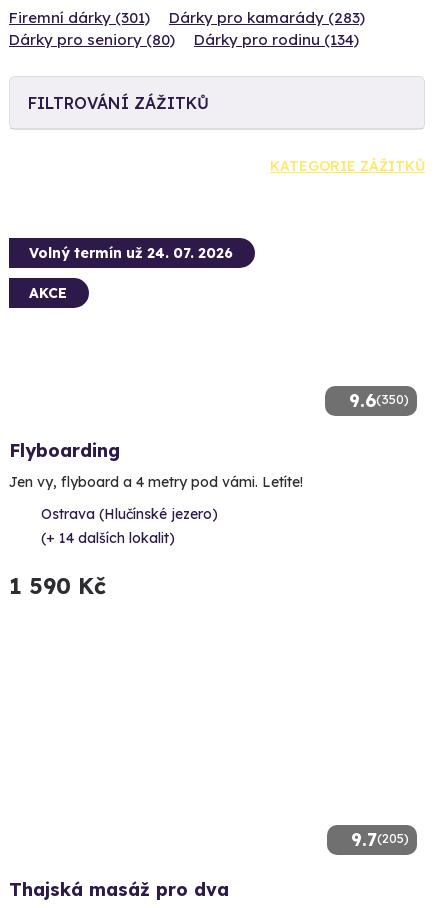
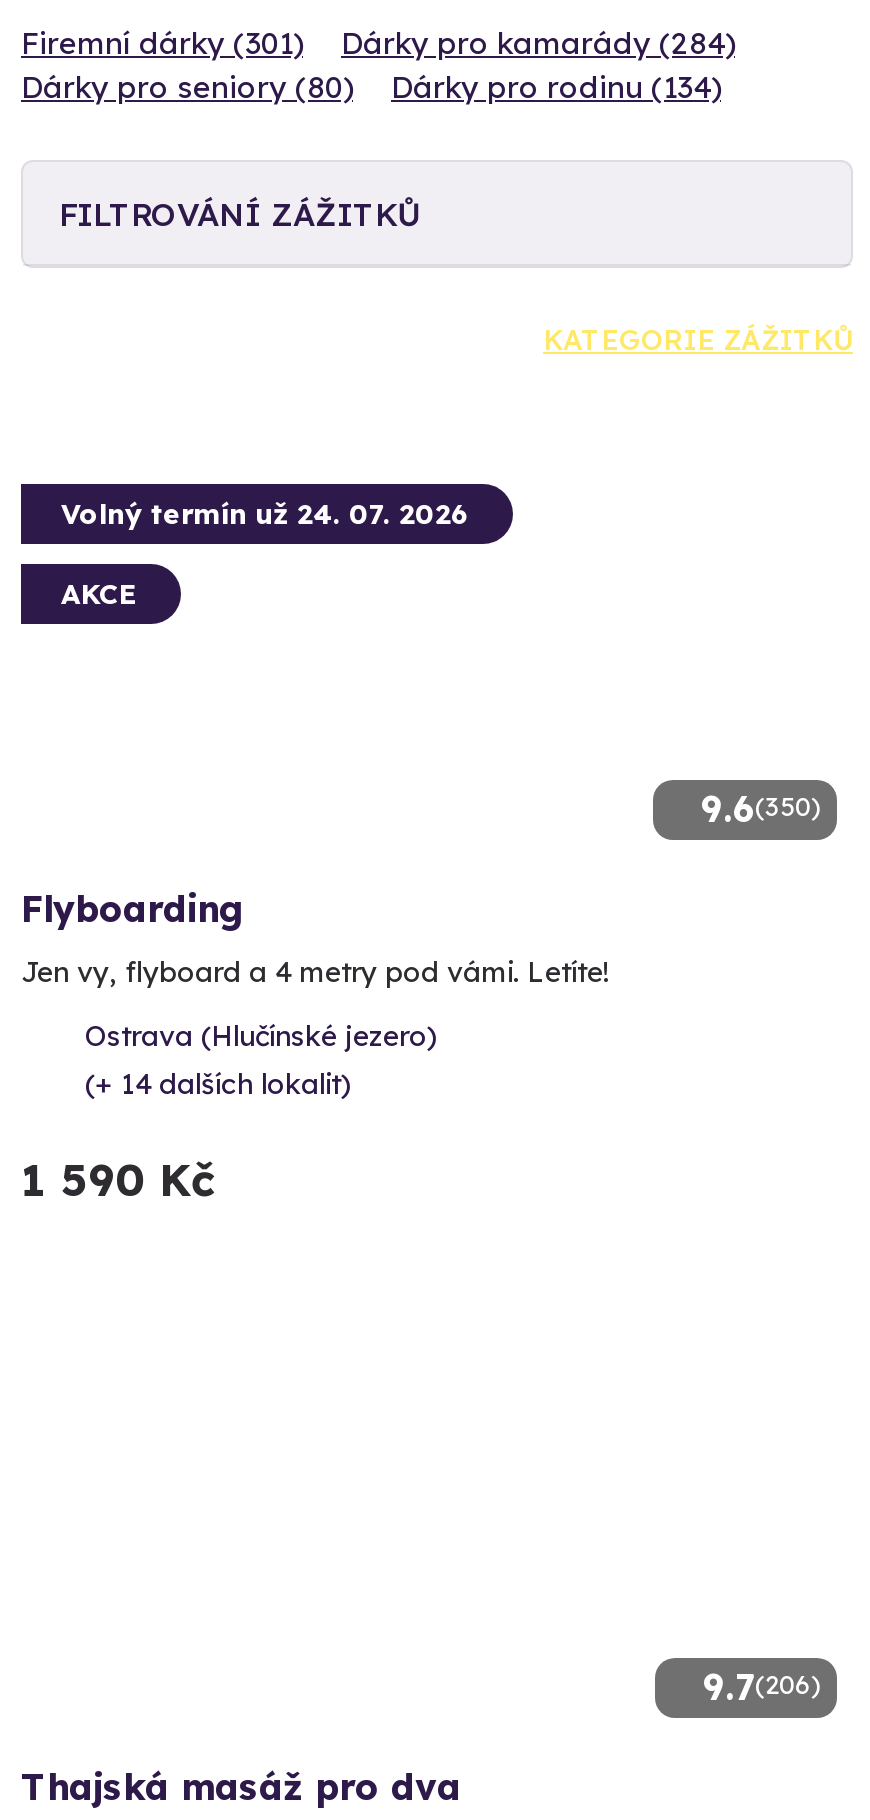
- Dárky pro kamarády (283)
+ Dárky pro kamarády (284)

- 9.7(205)
+ 9.7(206)
